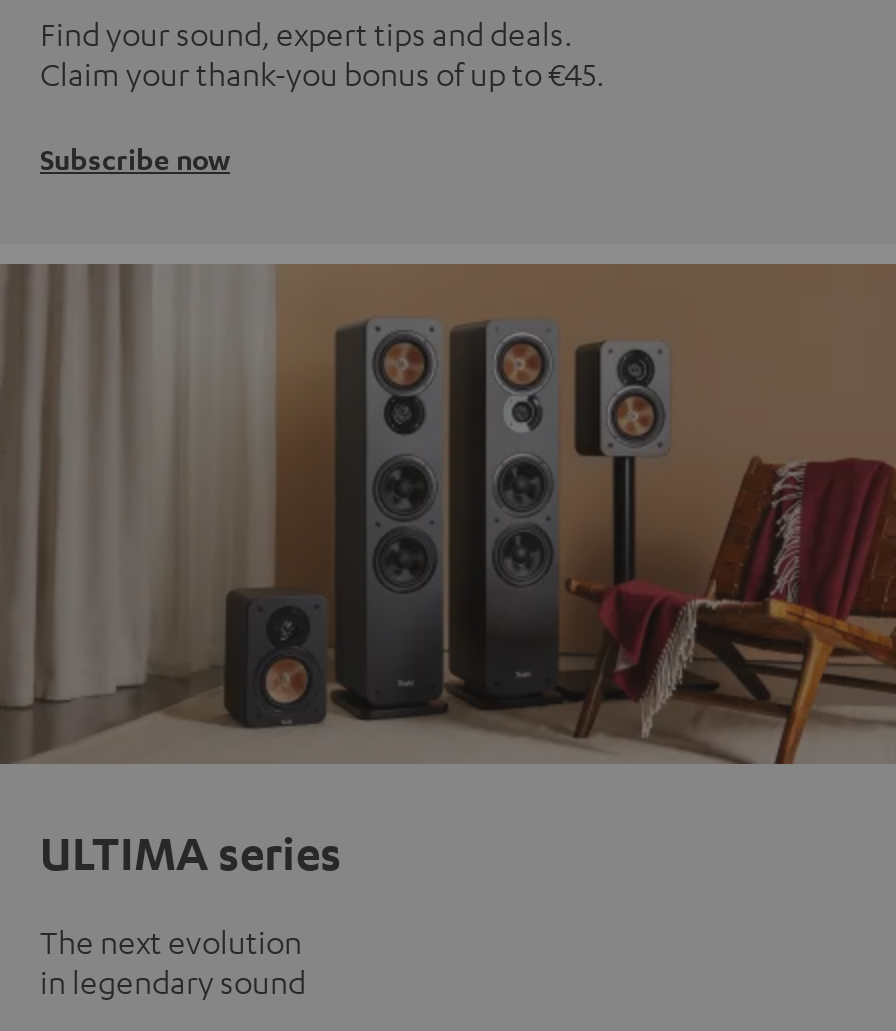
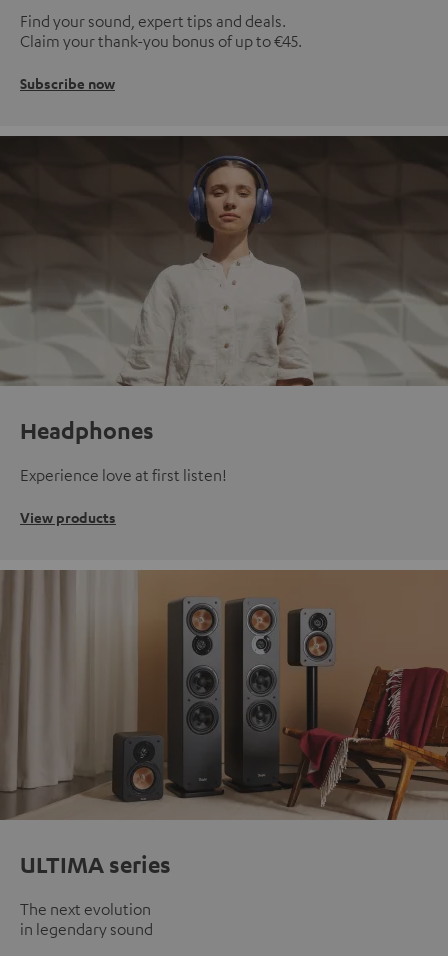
+ [image]
+ Headphones
+ Experience love at first listen!
+ View products
